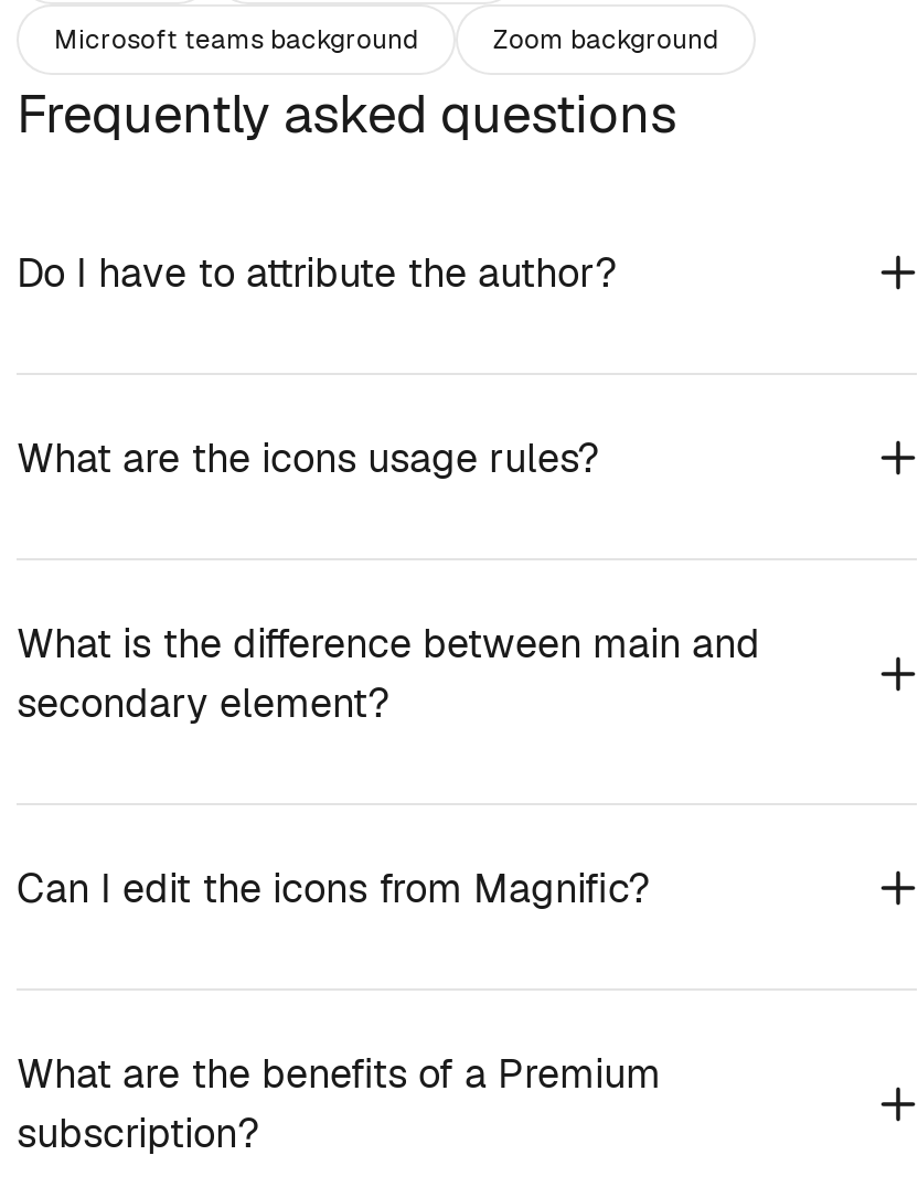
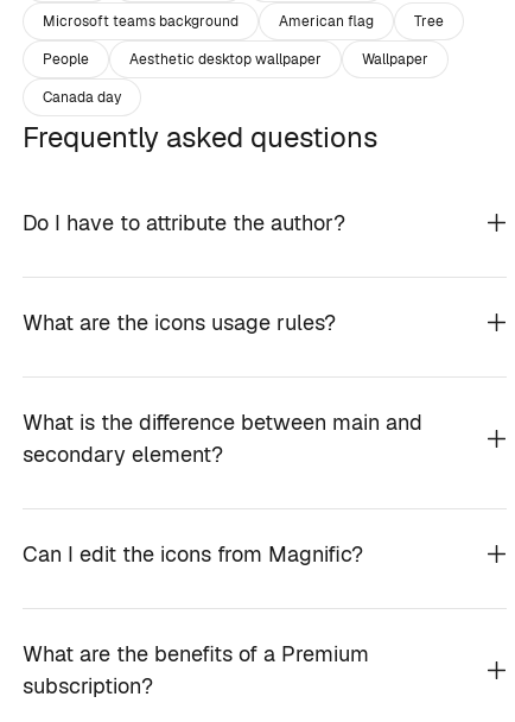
- Zoom background
+ American flag
+ Tree
+ People
+ Aesthetic desktop wallpaper
+ Wallpaper
+ Canada day
